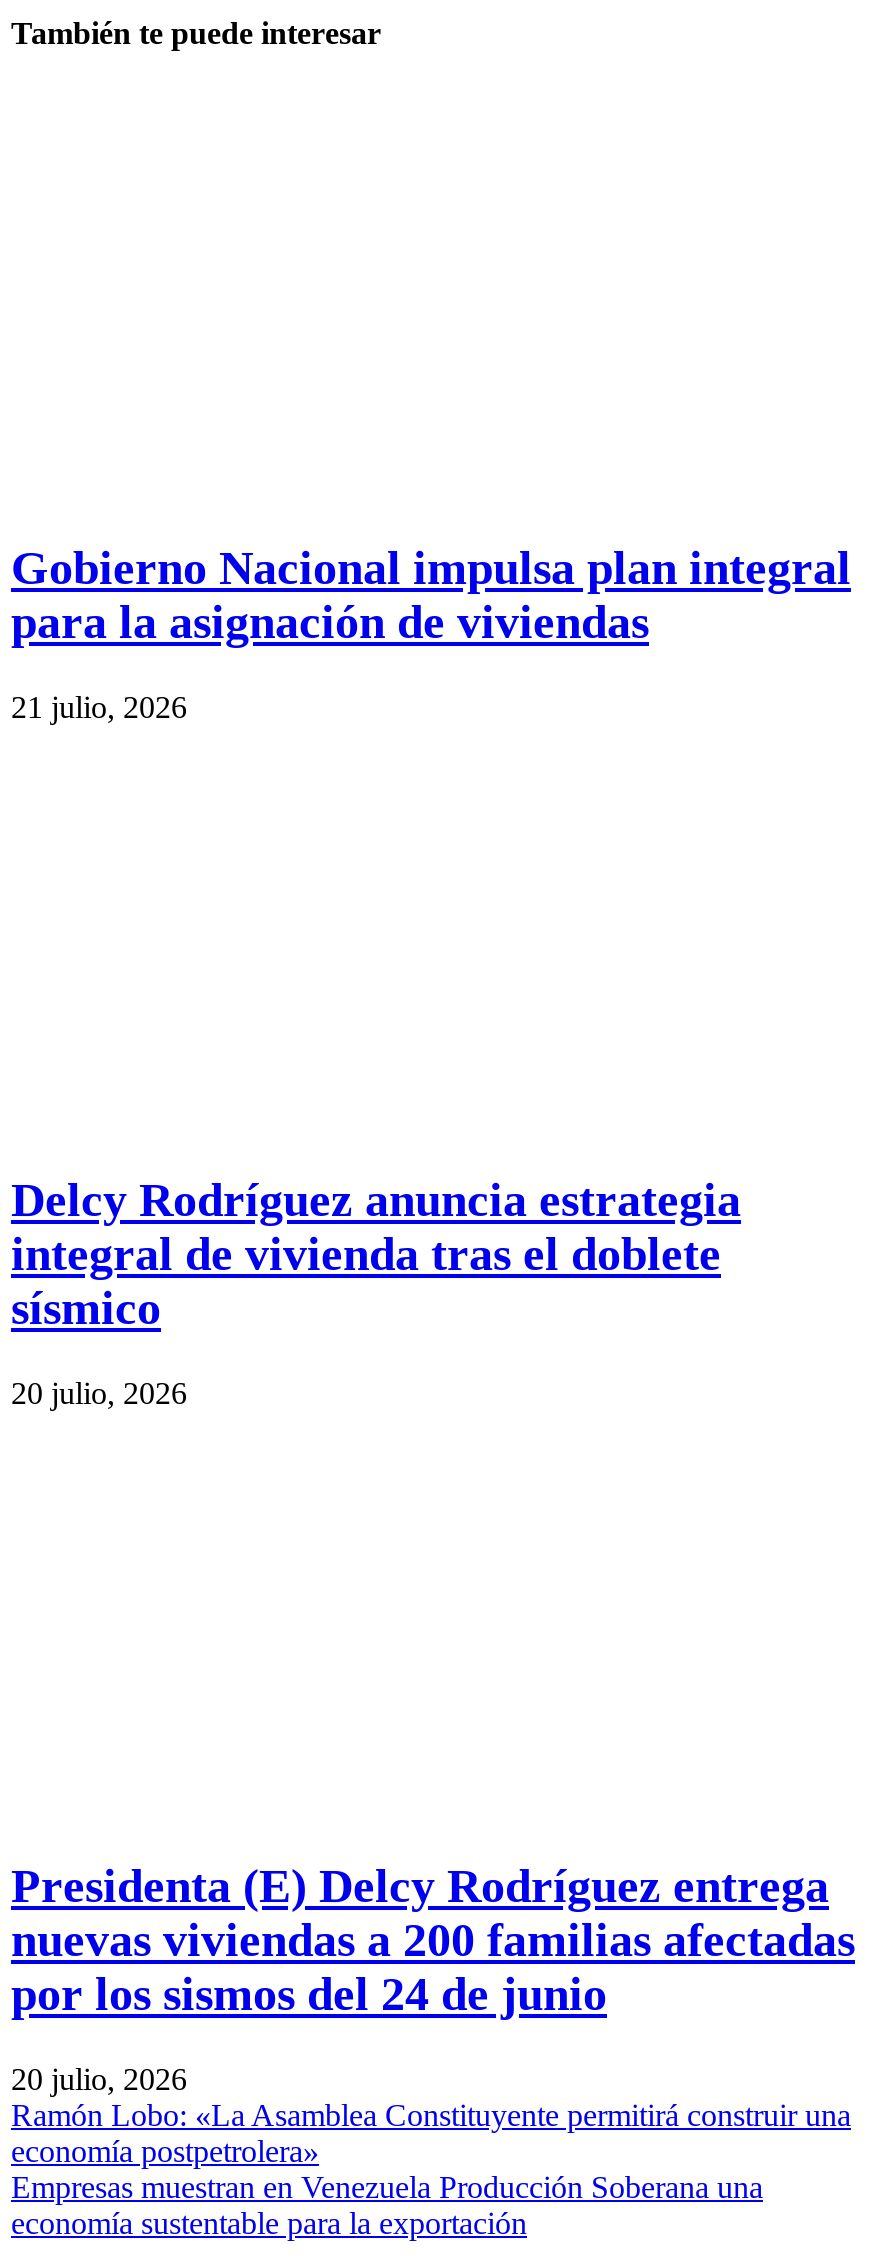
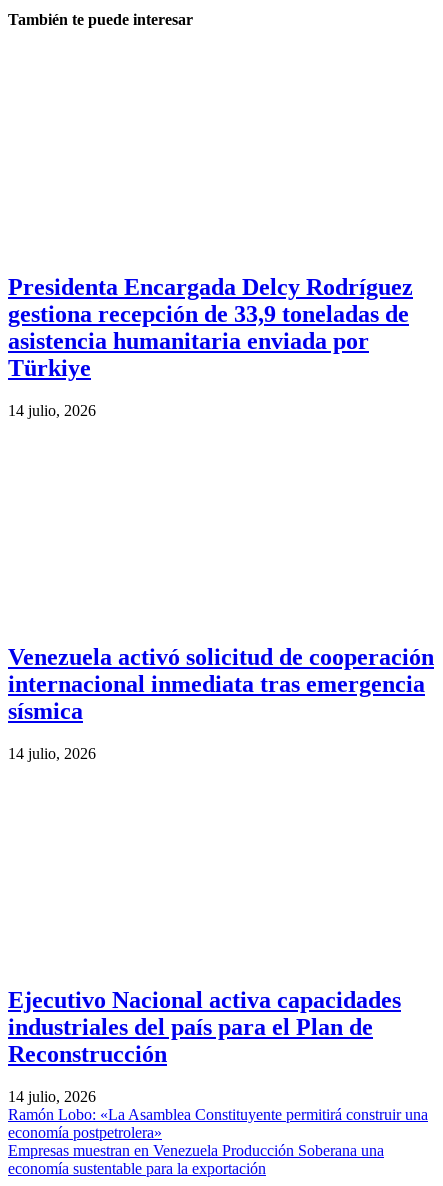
- Gobierno Nacional impulsa plan integral
- para la asignación de viviendas
+ Presidenta Encargada Delcy Rodríguez
+ gestiona recepción de 33,9 toneladas de
+ asistencia humanitaria enviada por
+ Türkiye

- 21 julio, 2026
+ 14 julio, 2026

- Delcy Rodríguez anuncia estrategia
- integral de vivienda tras el doblete
- sísmico
+ Venezuela activó solicitud de cooperación
+ internacional inmediata tras emergencia
+ sísmica

- 20 julio, 2026
+ 14 julio, 2026

- Presidenta (E) Delcy Rodríguez entrega
- nuevas viviendas a 200 familias afectadas
- por los sismos del 24 de junio
+ Ejecutivo Nacional activa capacidades
+ industriales del país para el Plan de
+ Reconstrucción

- 20 julio, 2026
+ 14 julio, 2026
